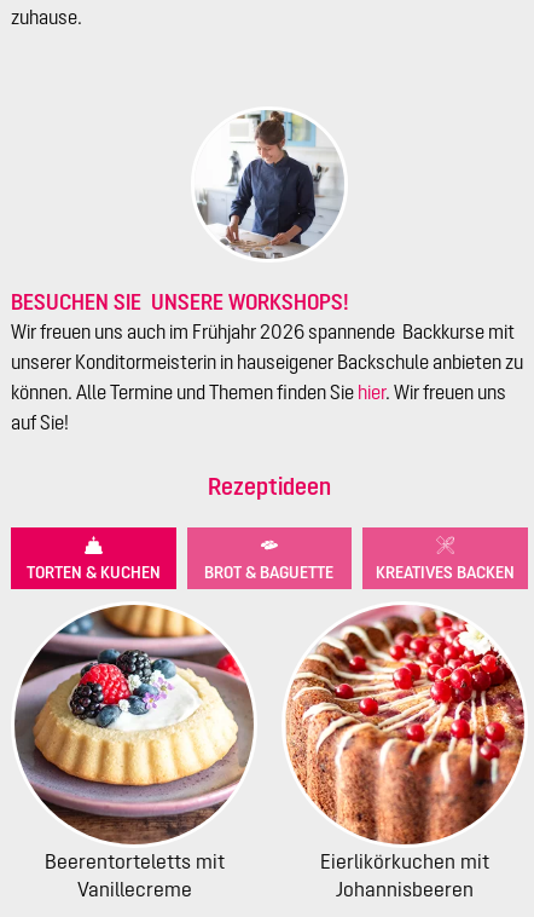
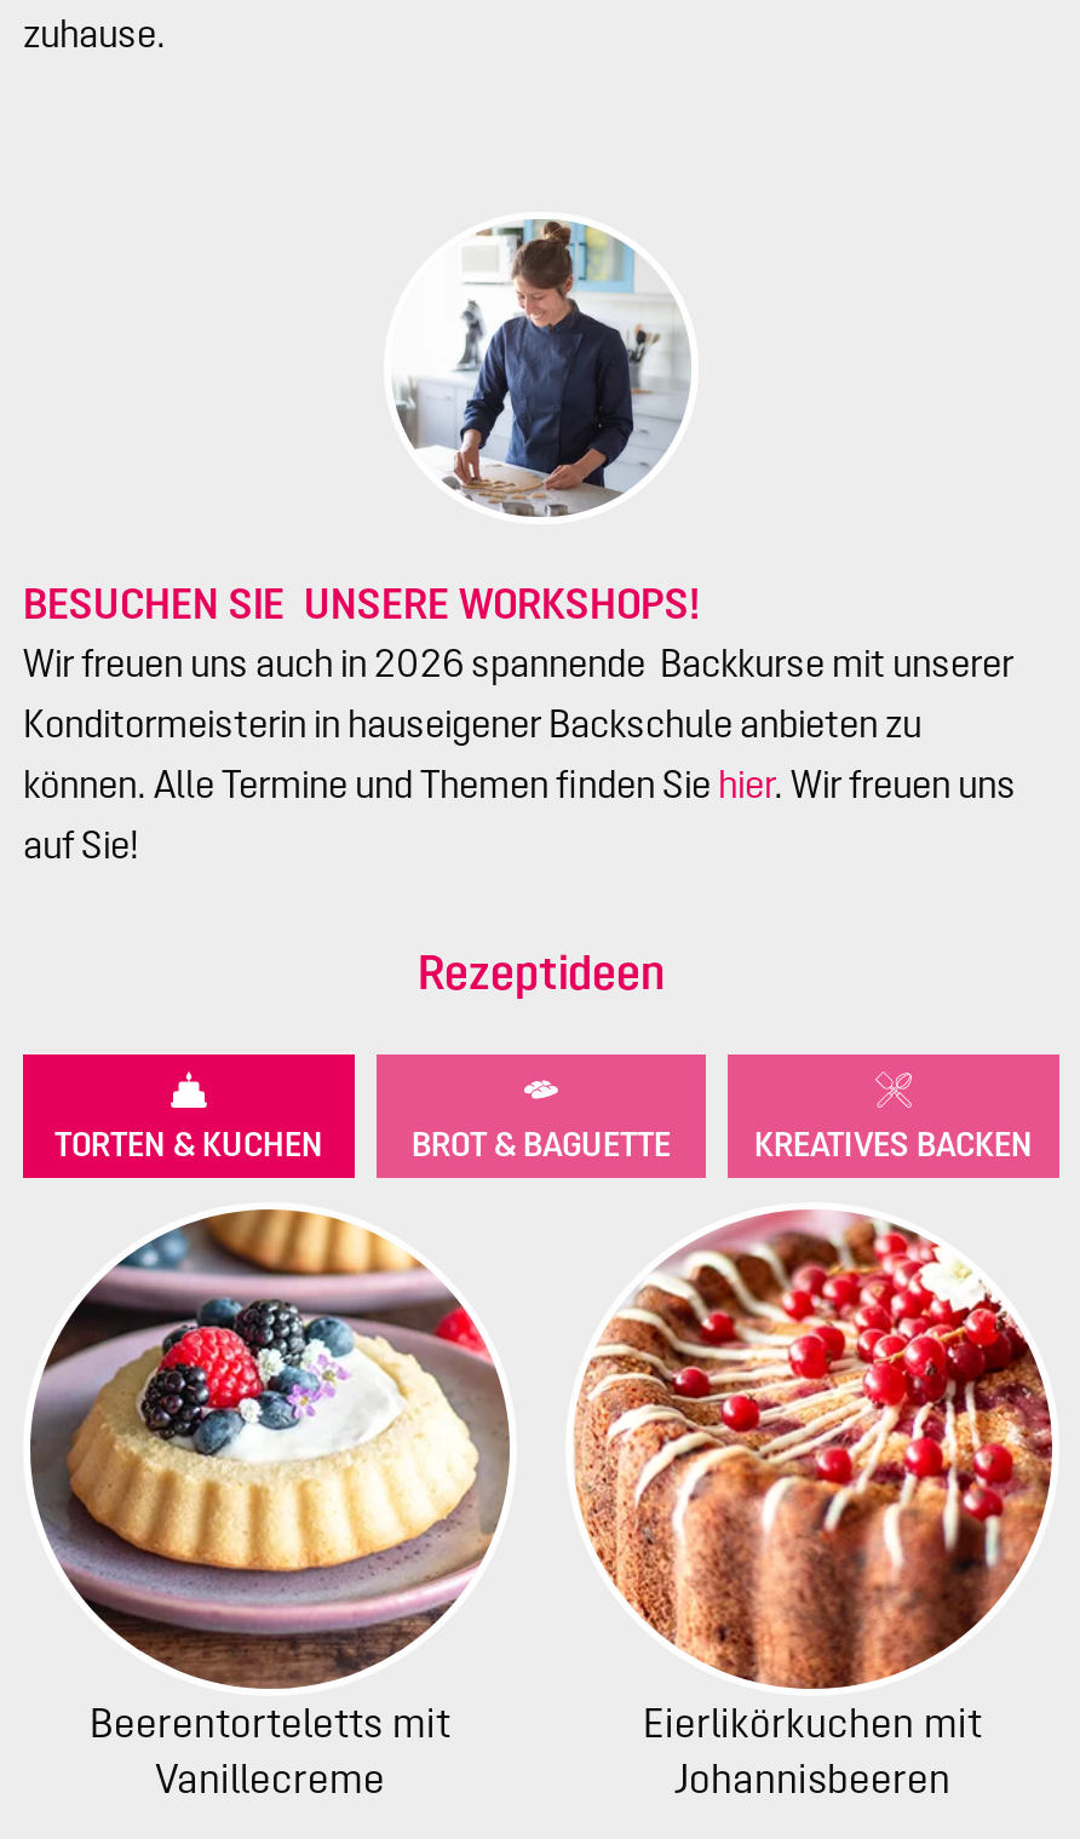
- Wir freuen uns auch im Frühjahr 2026 spannende Backkurse mit
- unserer Konditormeisterin in hauseigener Backschule anbieten zu
+ Wir freuen uns auch in 2026 spannende Backkurse mit unserer
+ Konditormeisterin in hauseigener Backschule anbieten zu
